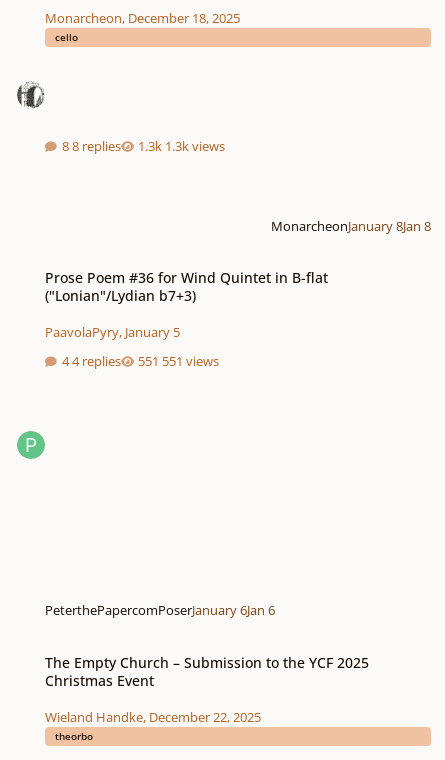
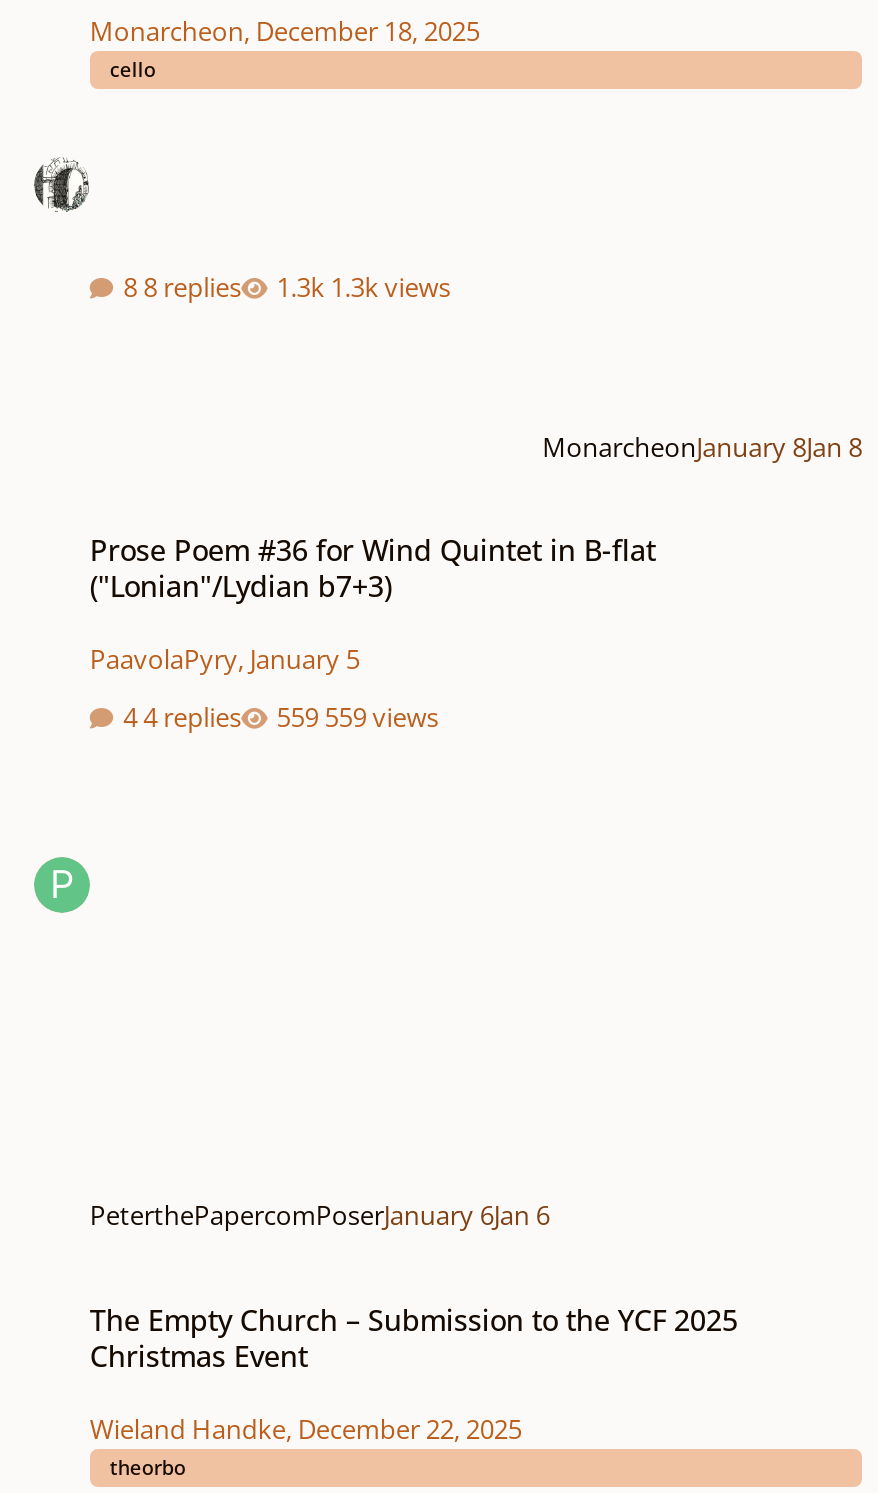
- 551 views
+ 559 views
